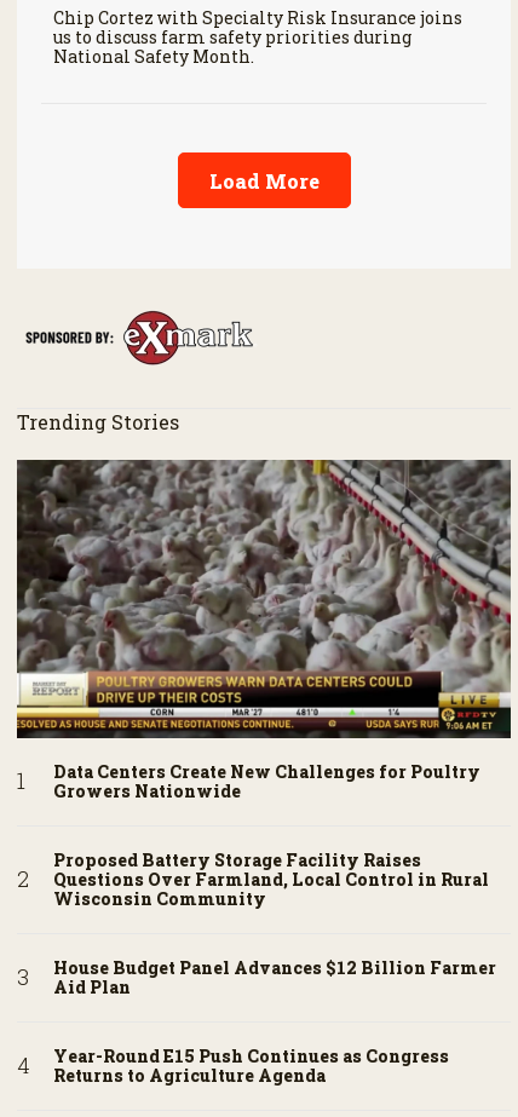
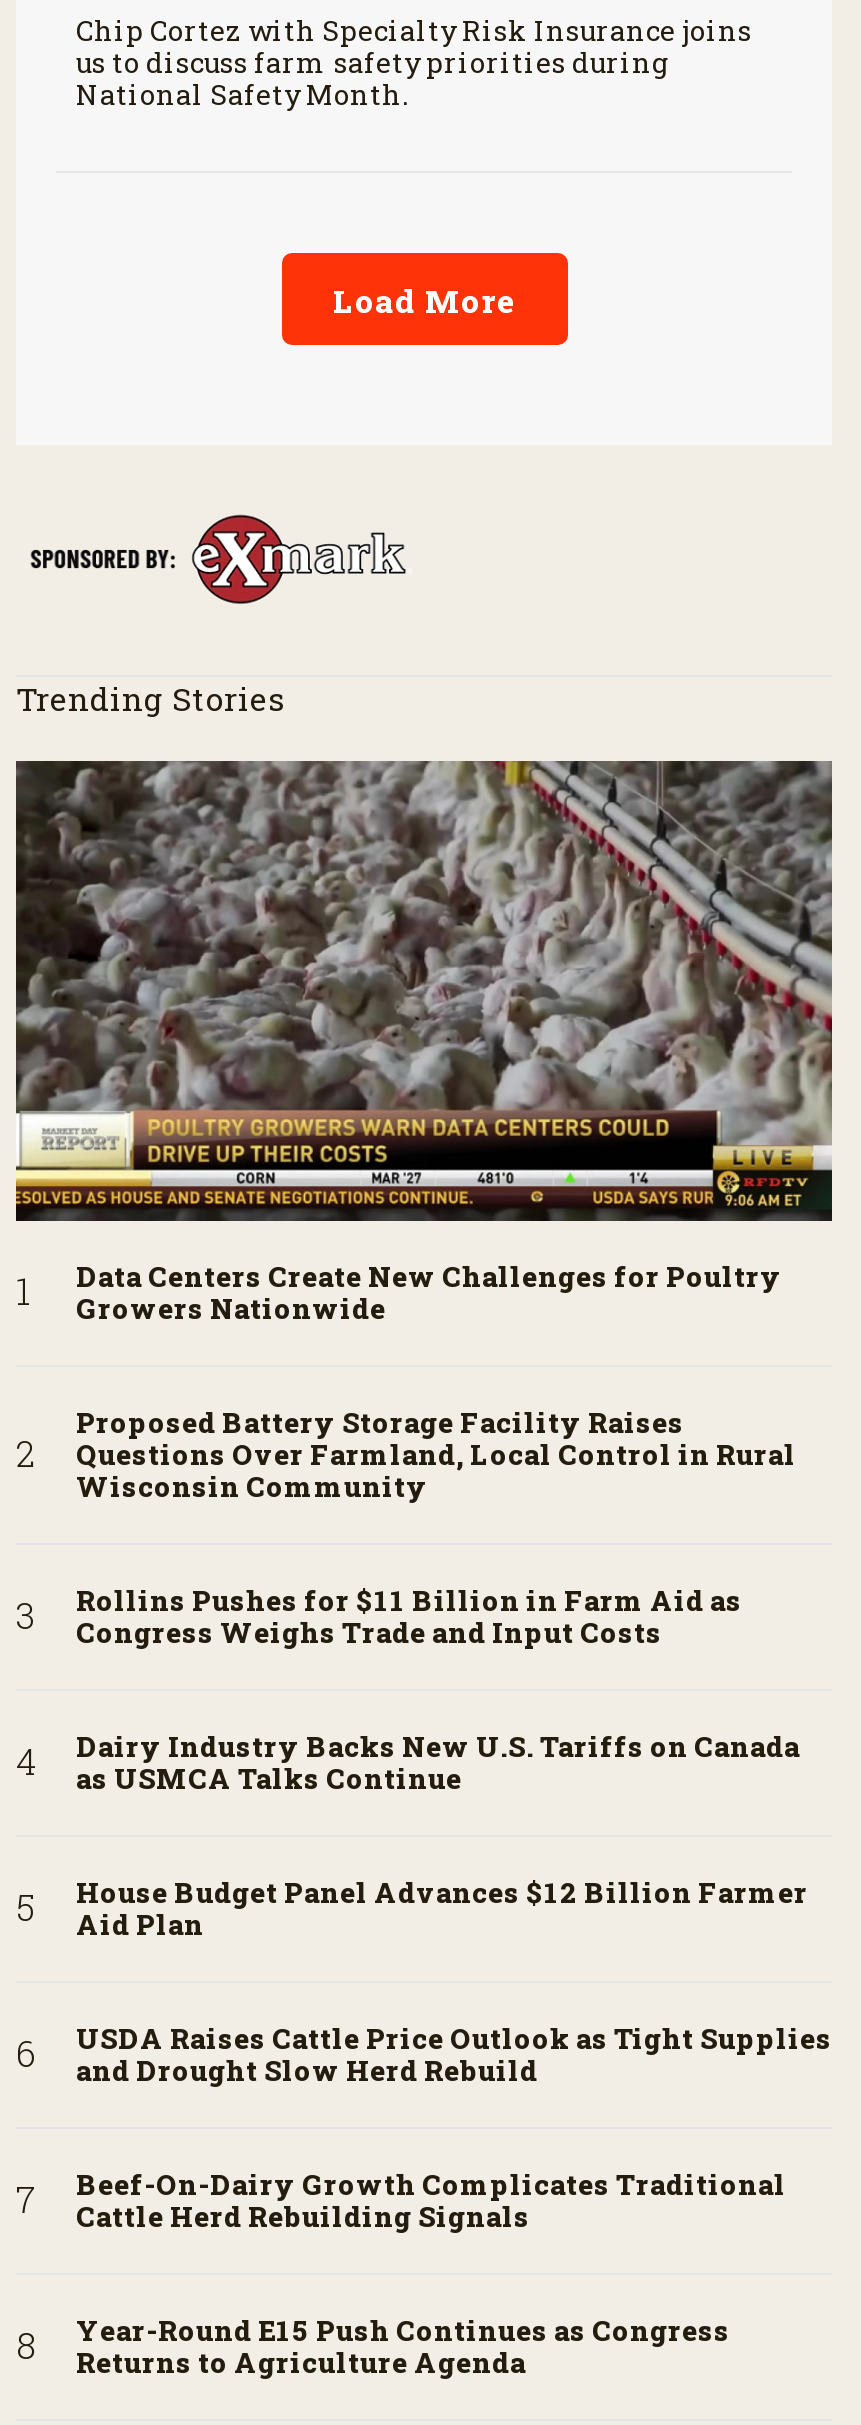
+ Rollins Pushes for $11 Billion in Farm Aid as
+ Congress Weighs Trade and Input Costs
+ Dairy Industry Backs New U.S. Tariffs on Canada
+ as USMCA Talks Continue

+ USDA Raises Cattle Price Outlook as Tight Supplies
+ and Drought Slow Herd Rebuild
+ Beef-On-Dairy Growth Complicates Traditional
+ Cattle Herd Rebuilding Signals
